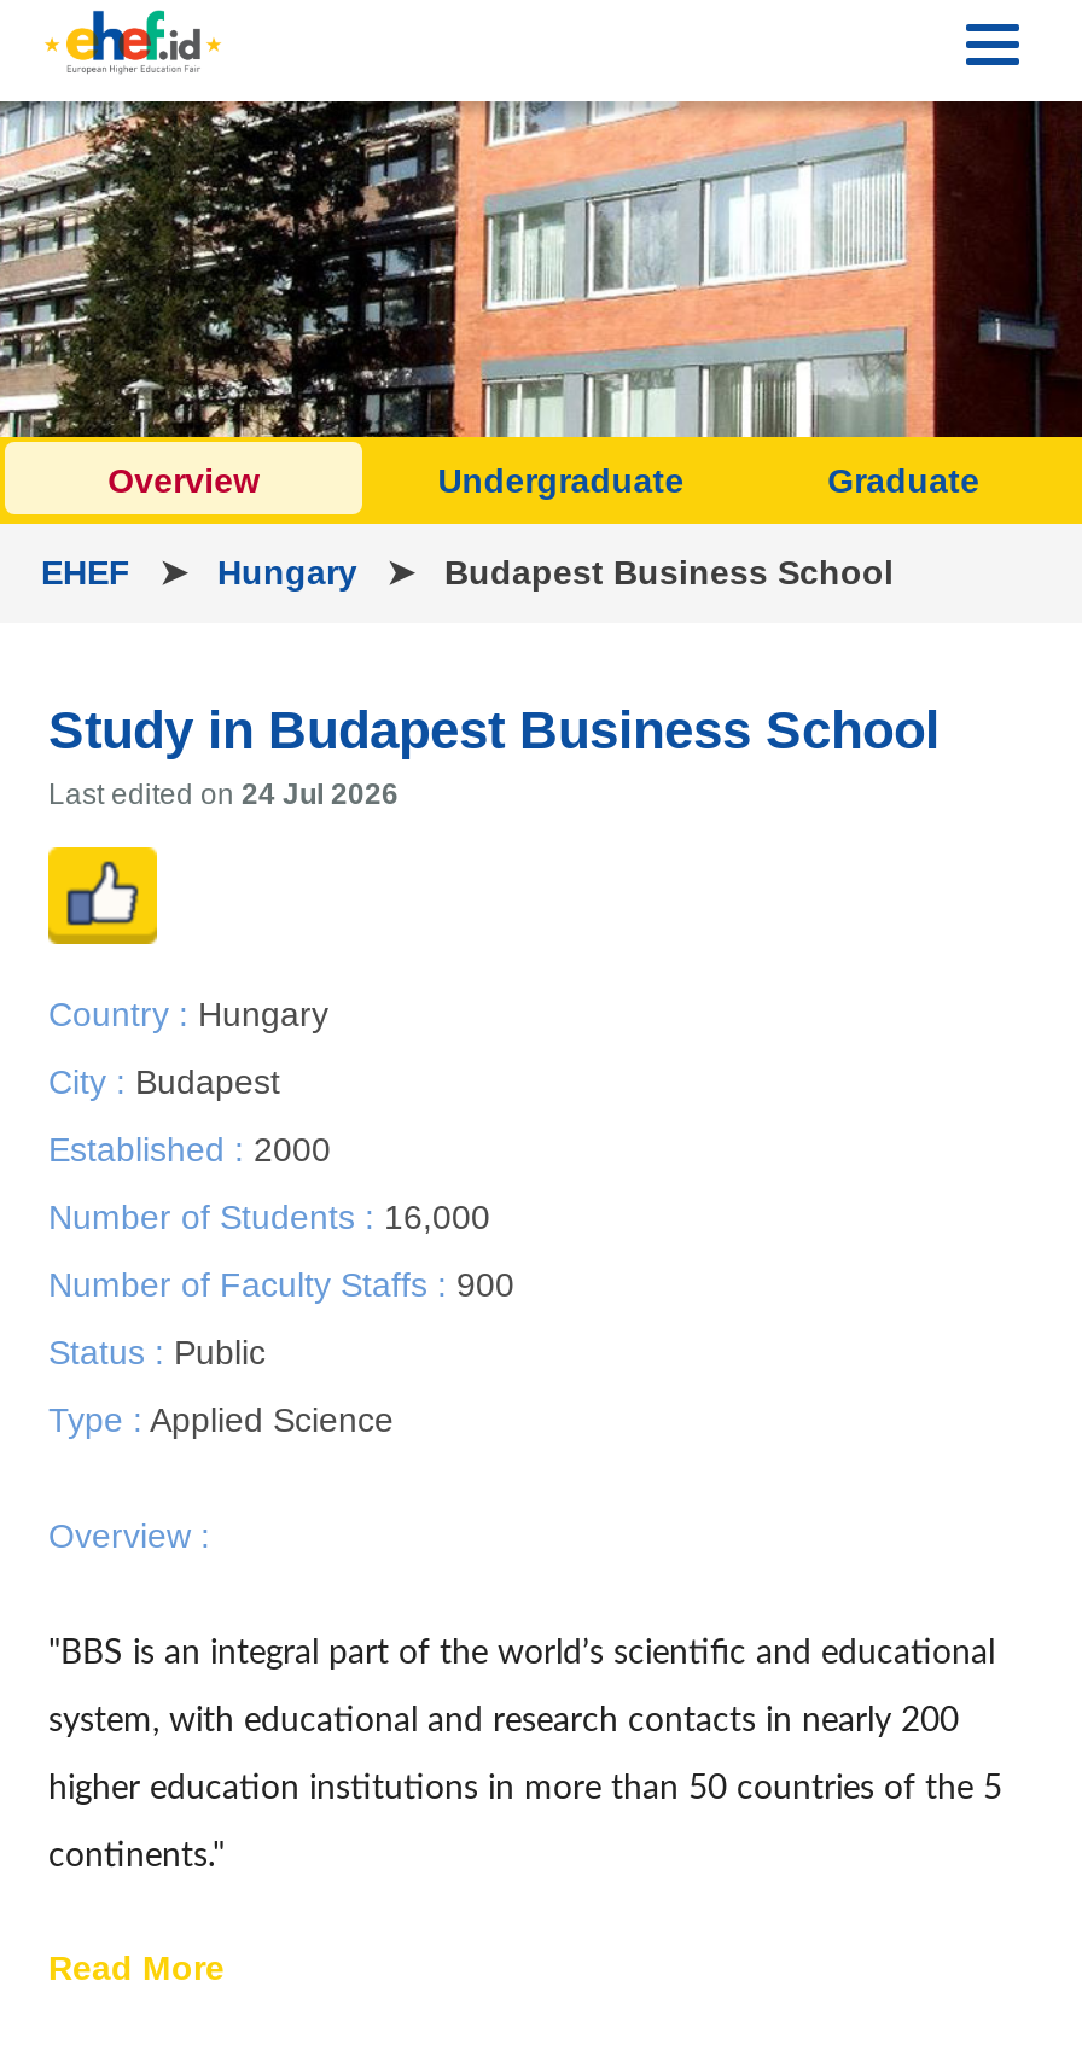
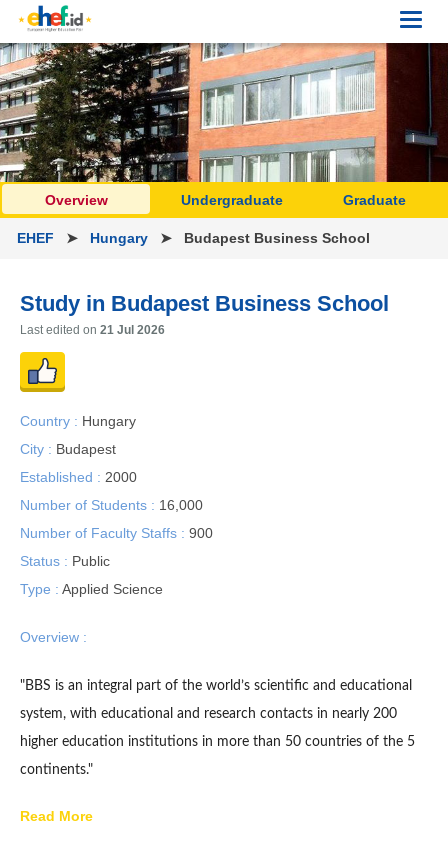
- Last edited on 24 Jul 2026
+ Last edited on 21 Jul 2026
